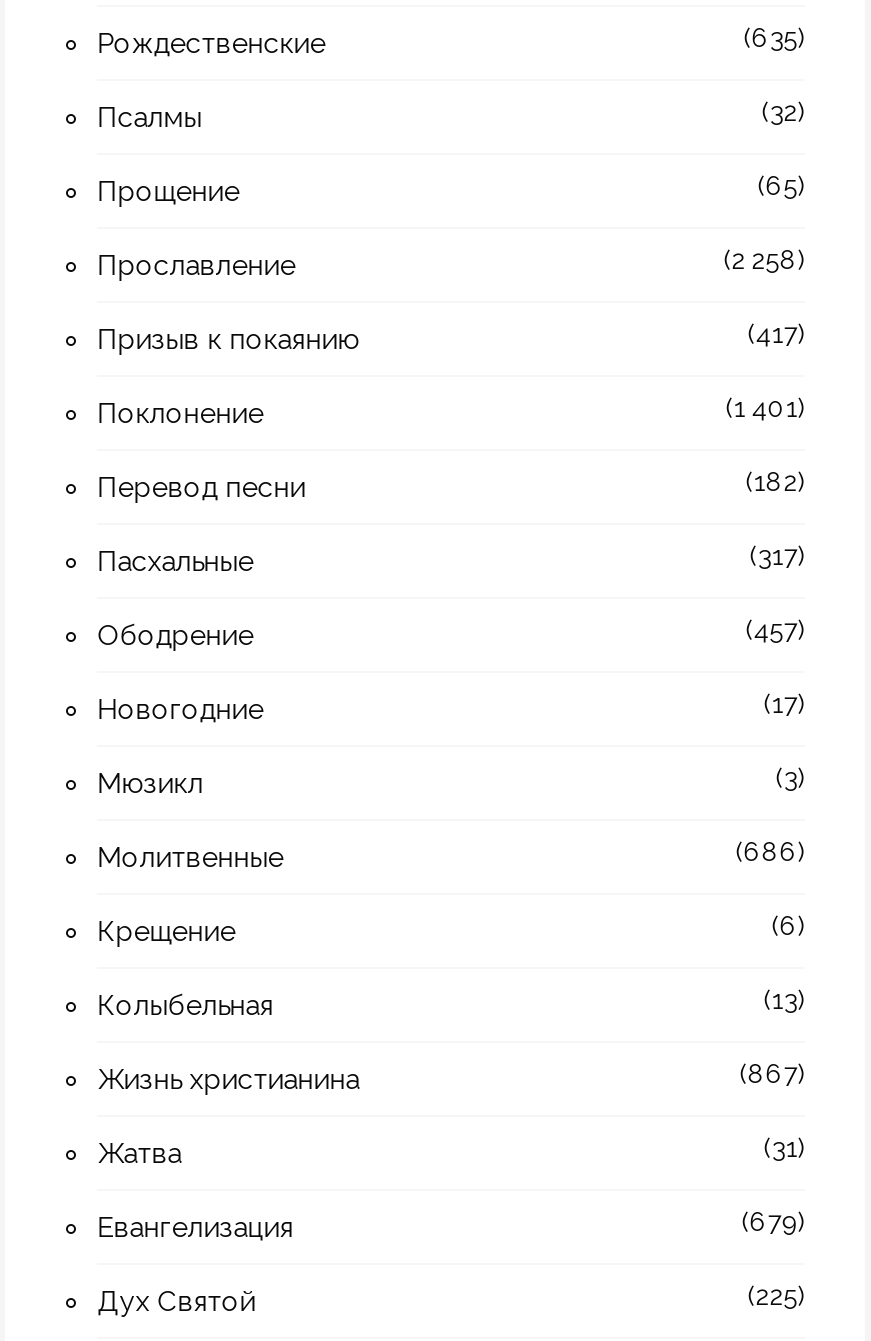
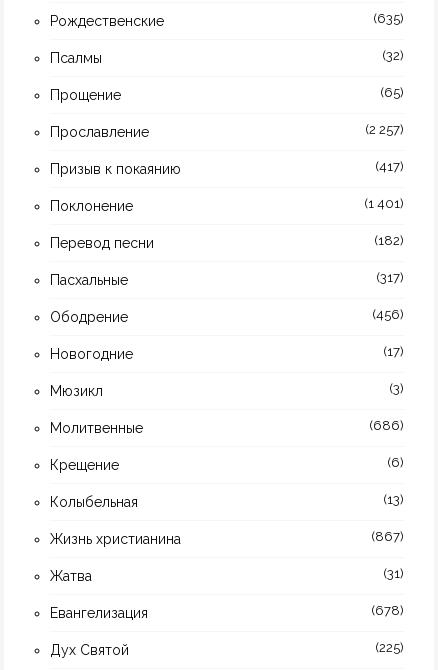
- (2 258)
+ (2 257)

- (457)
+ (456)

- (679)
+ (678)
